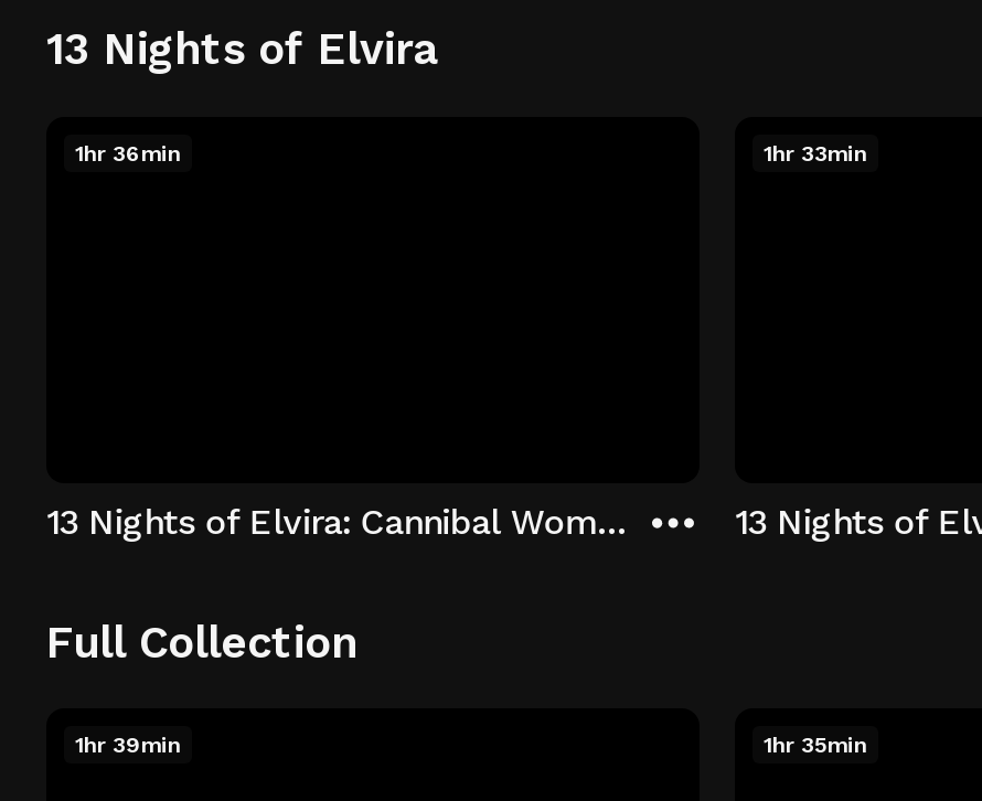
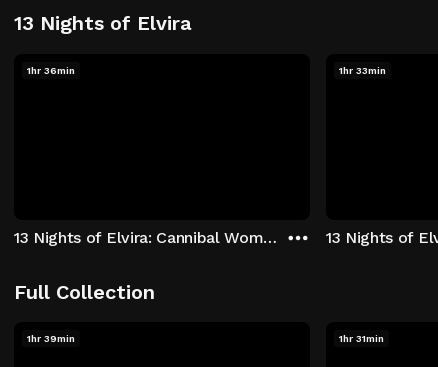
- 1hr 35min
+ 1hr 31min
